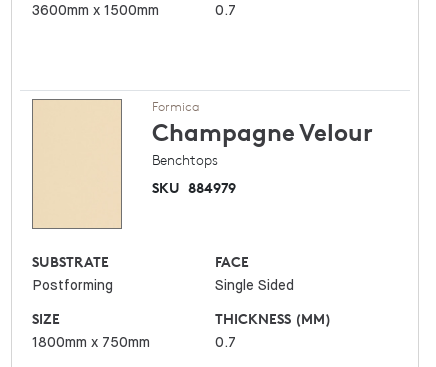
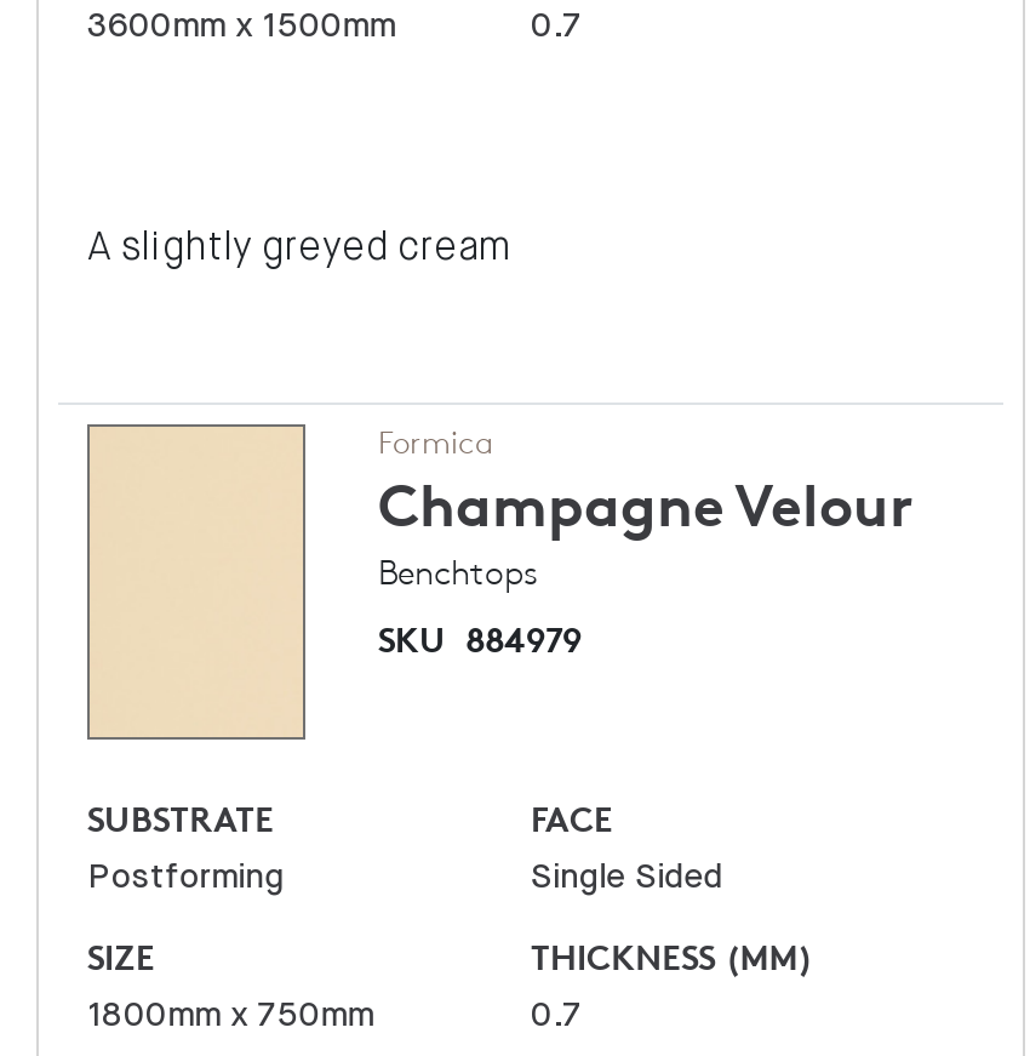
+ A slightly greyed cream
